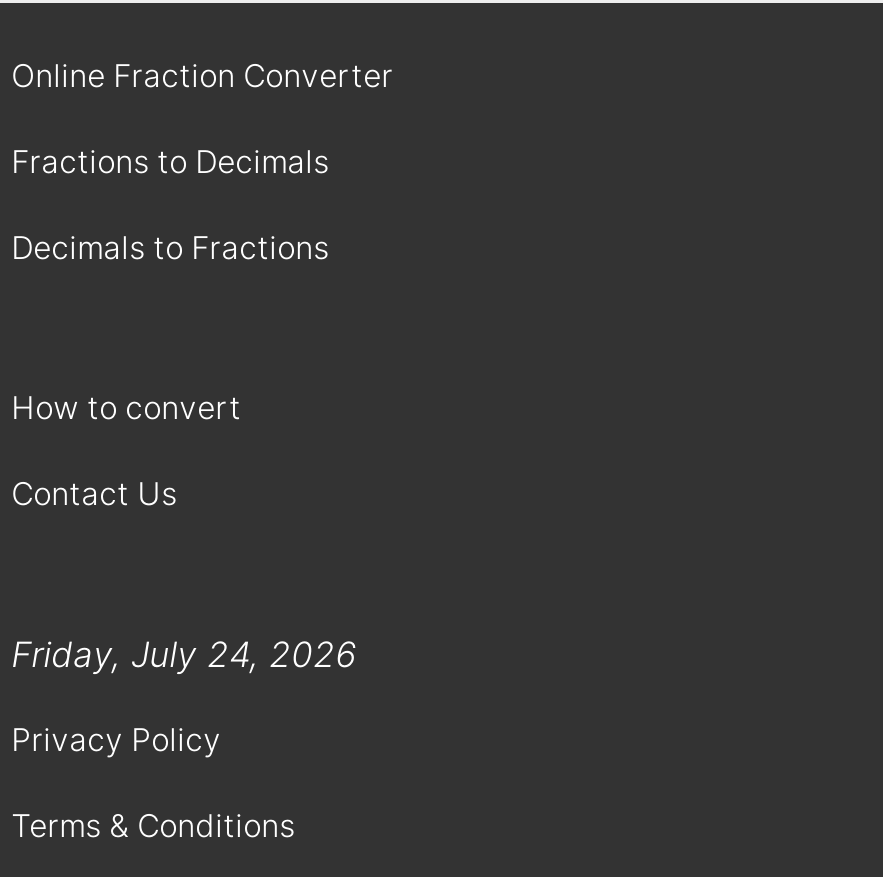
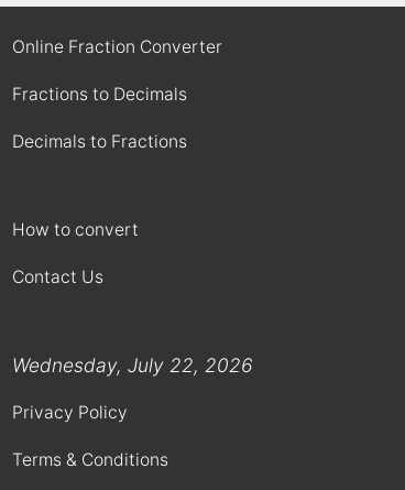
- Friday, July 24, 2026
+ Wednesday, July 22, 2026
